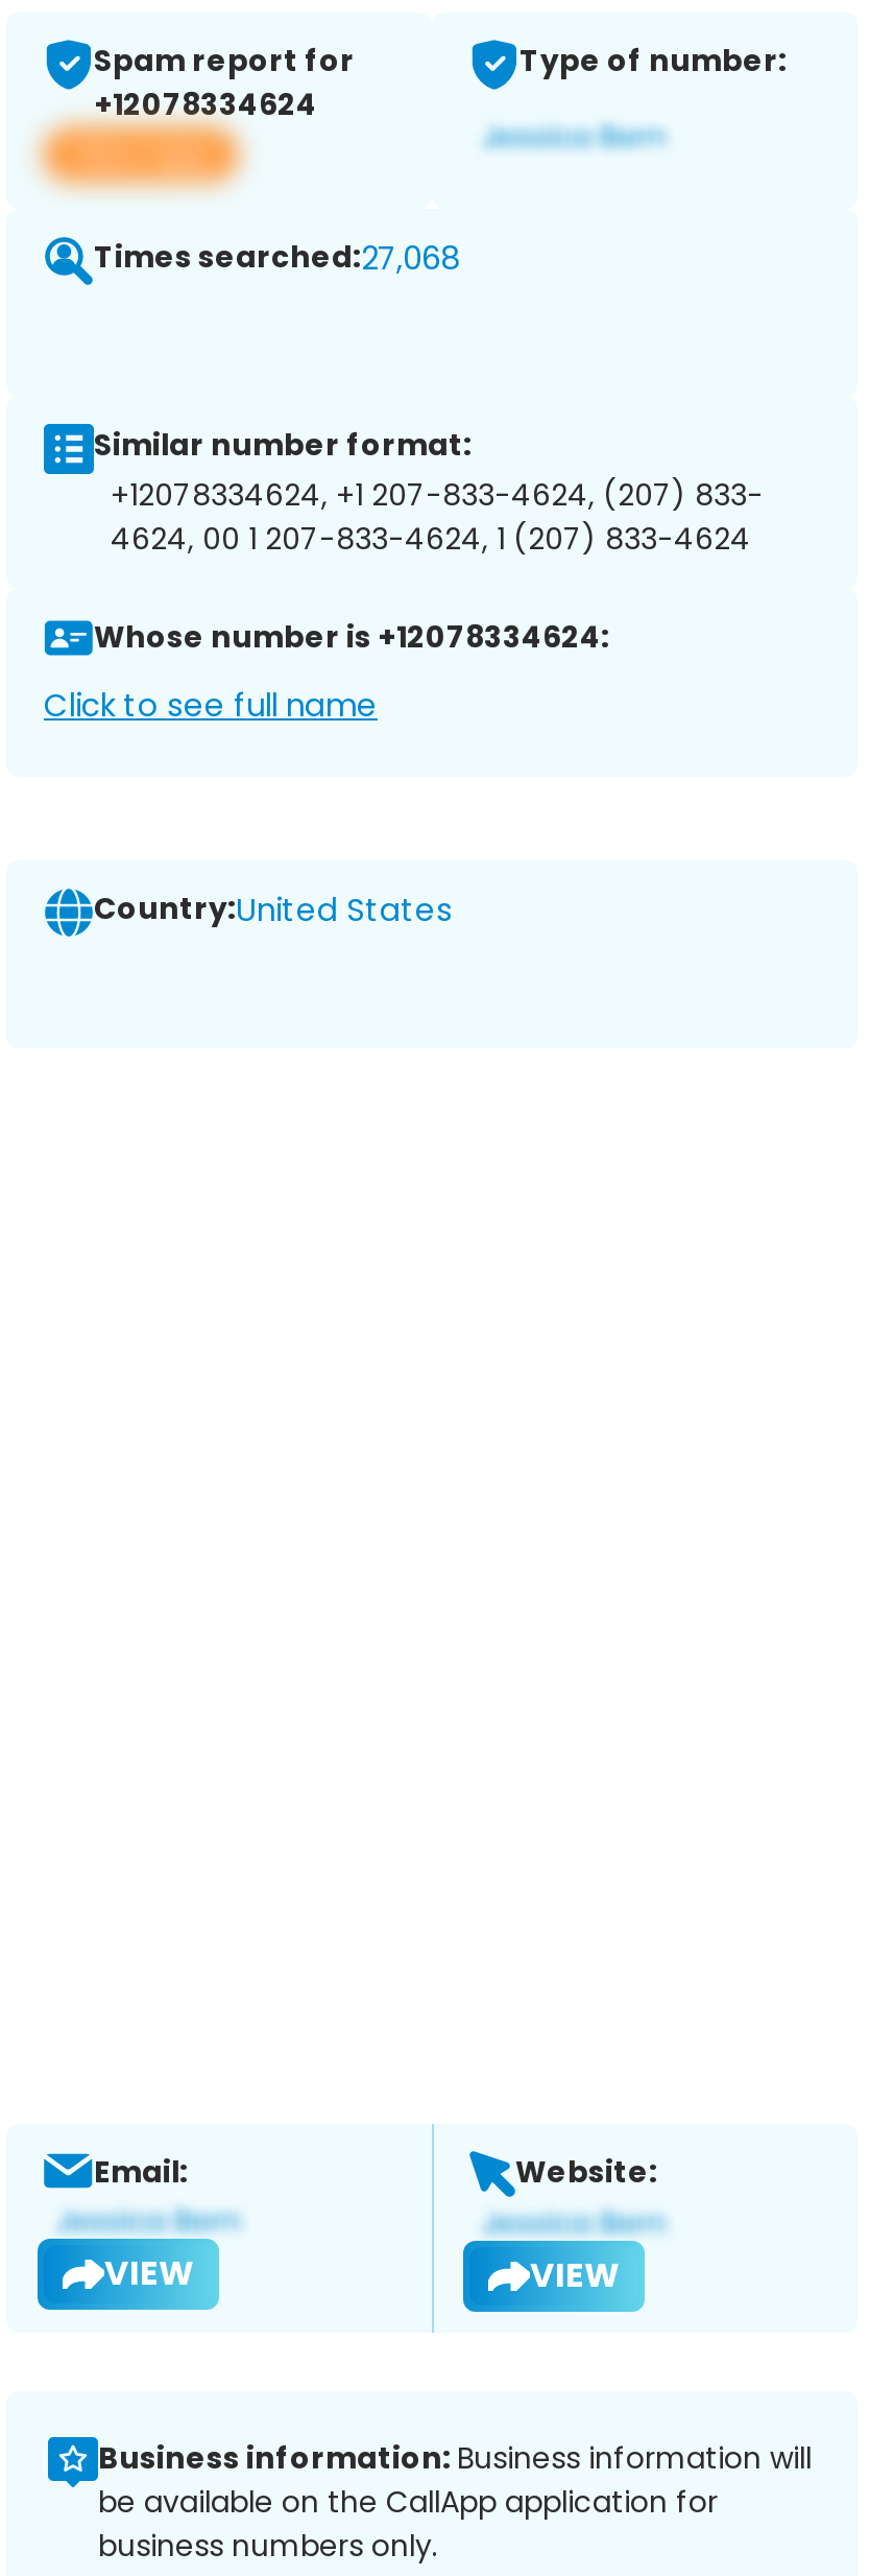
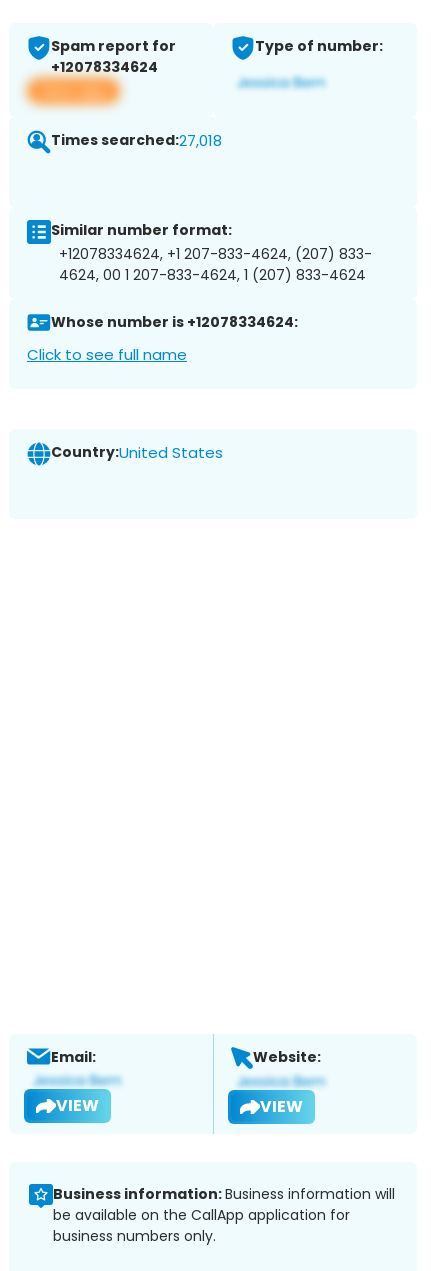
- Times searched:27,068
+ Times searched:27,018
